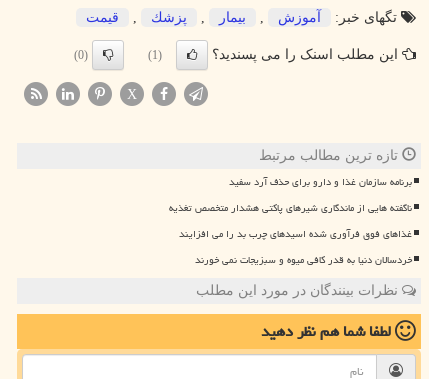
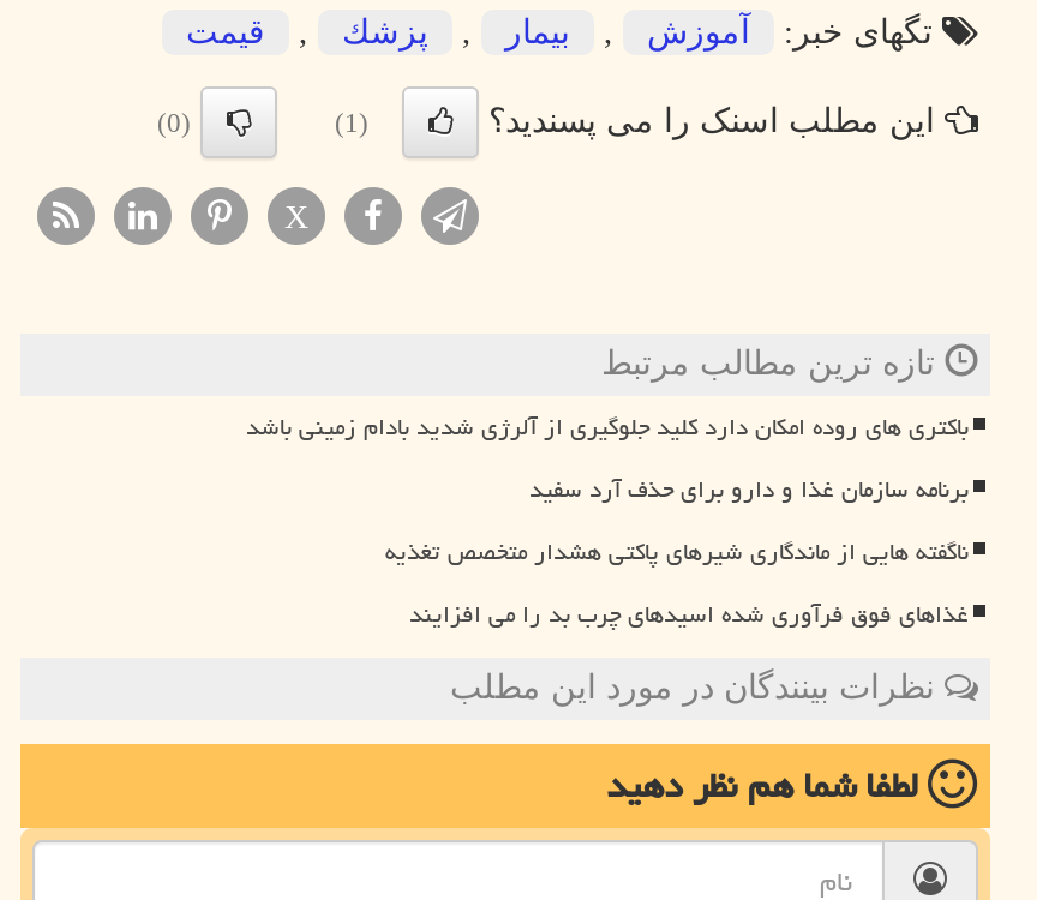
+ باکتری های روده امکان دارد کلید جلوگیری از آلرژی شدید بادام زمینی باشد

moved down: برنامه سازمان غذا و دارو برای حذف آرد سفید | ناگفته هایی از ماندگاری شیرهای پاکتی هشدار متخصص تغذیه | غذاهای فوق فرآوری شده اسیدهای چرب بد را می افزایند

- خردسالان دنیا به قدر کافی میوه و سبزیجات نمی خورند
